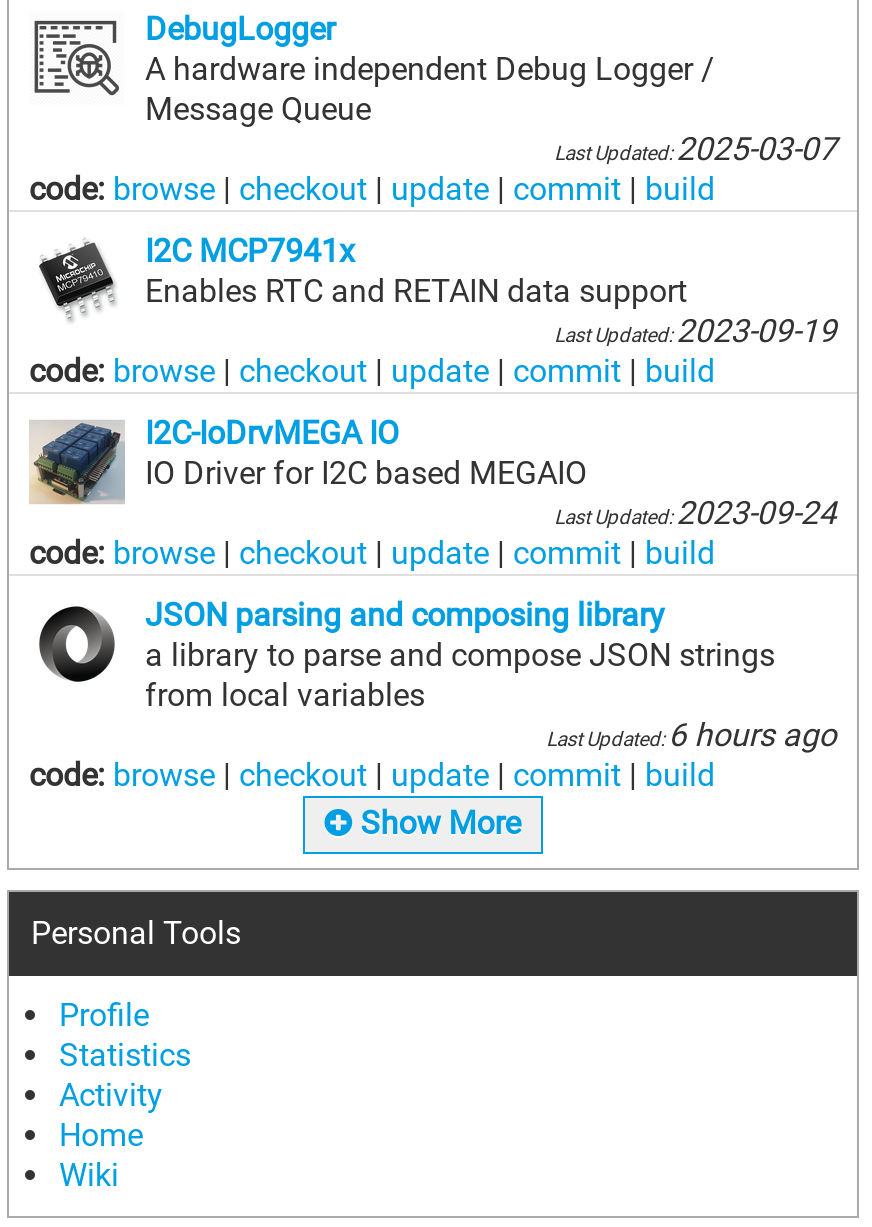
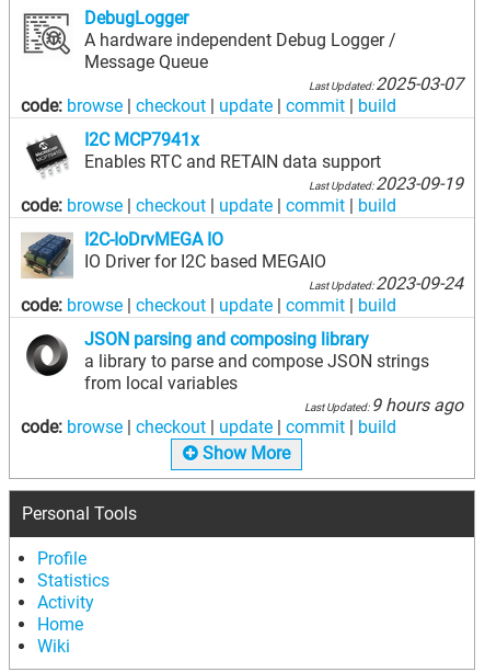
- Last Updated:6 hours ago
+ Last Updated:9 hours ago
